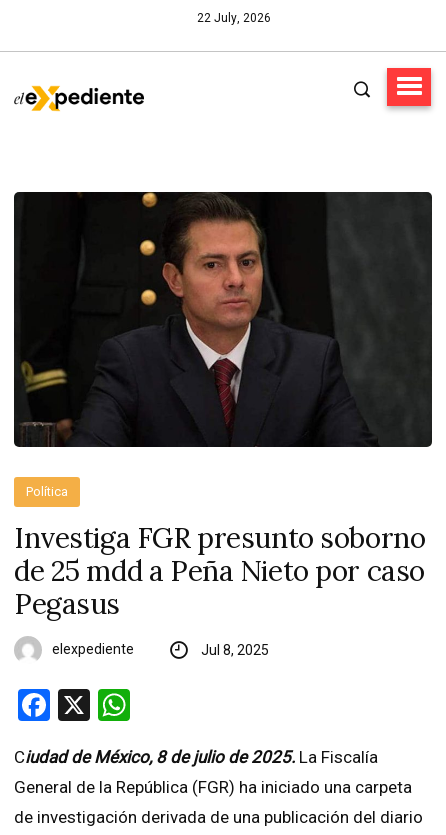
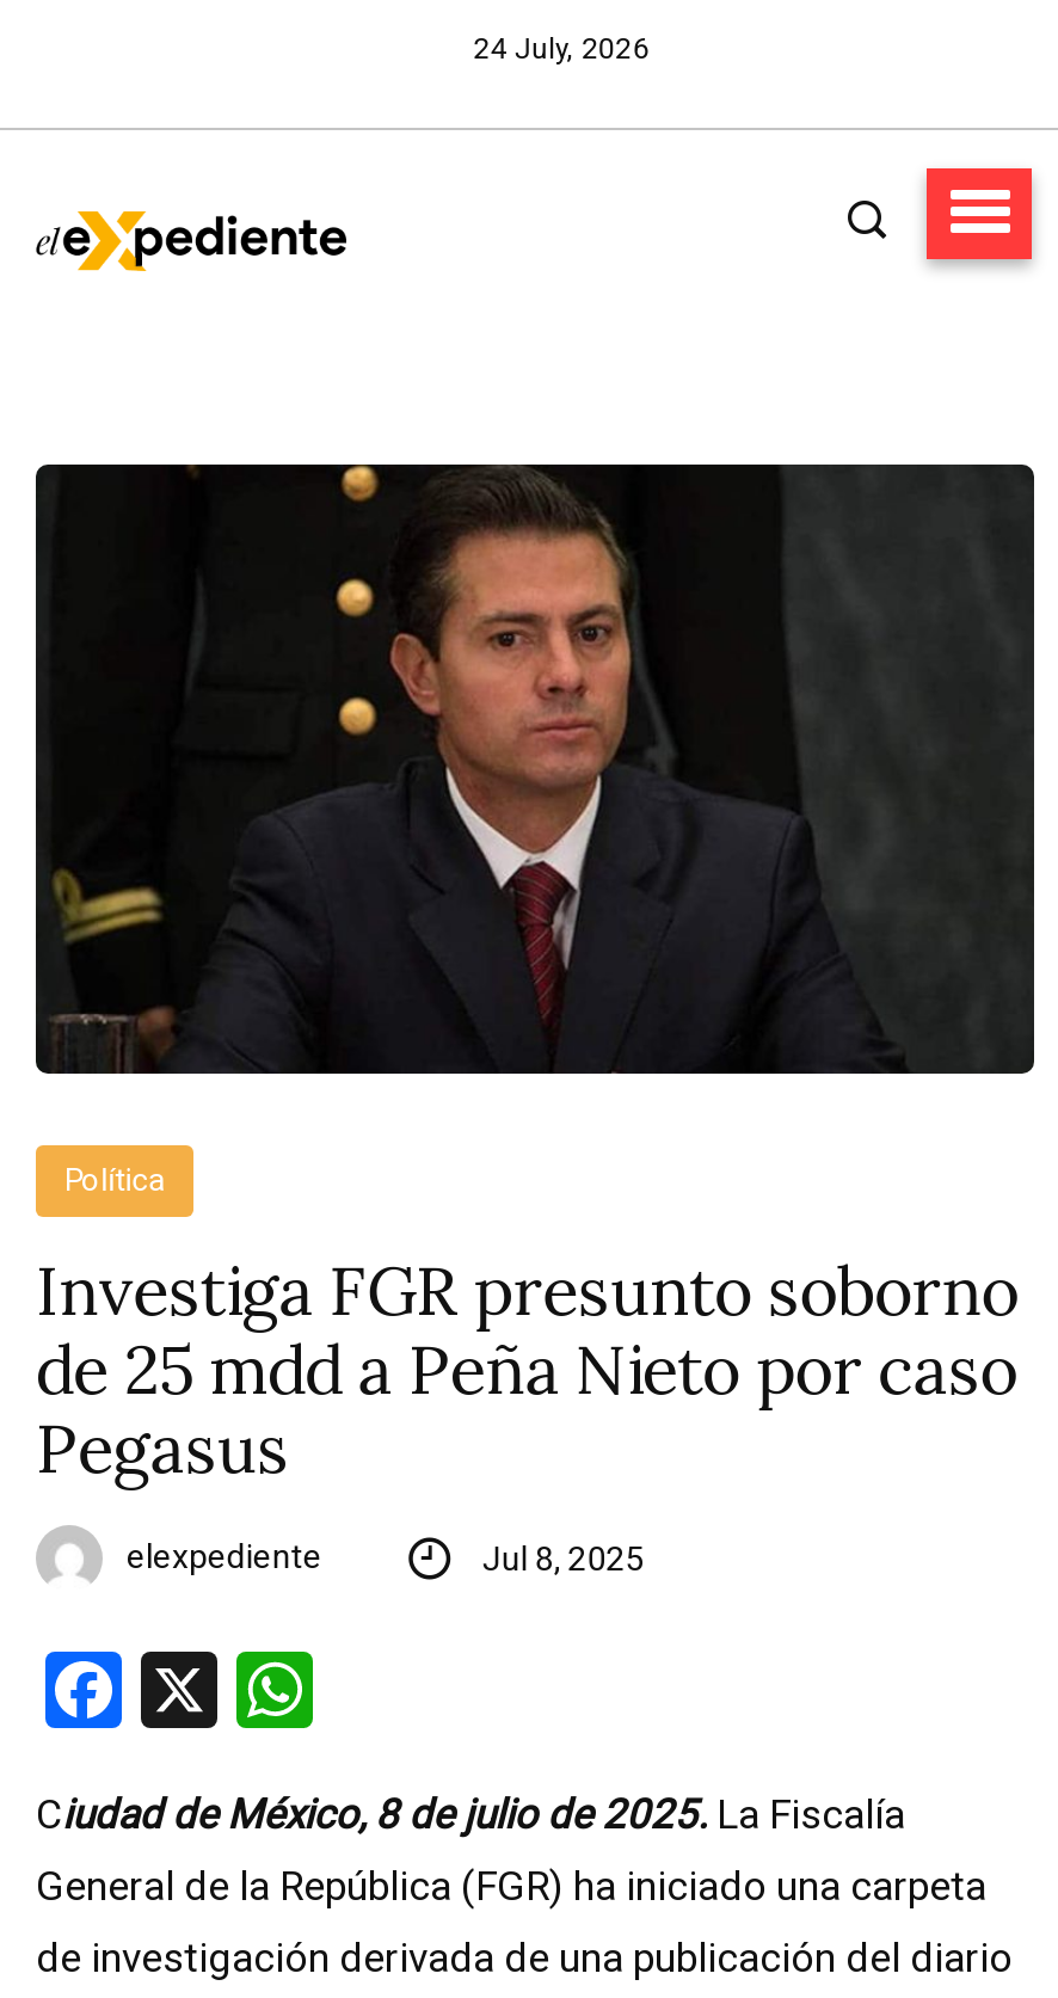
- 22 July, 2026
+ 24 July, 2026
